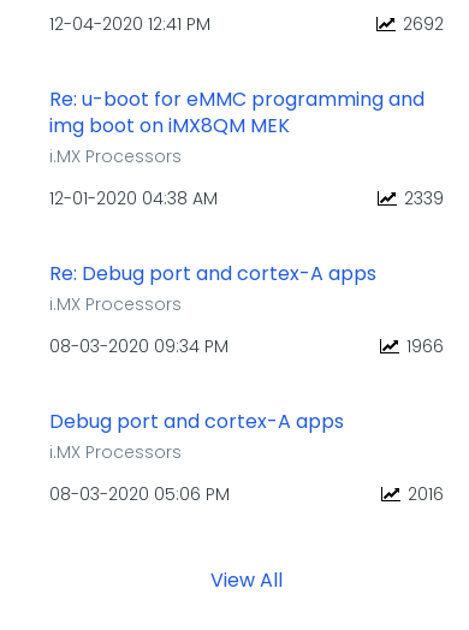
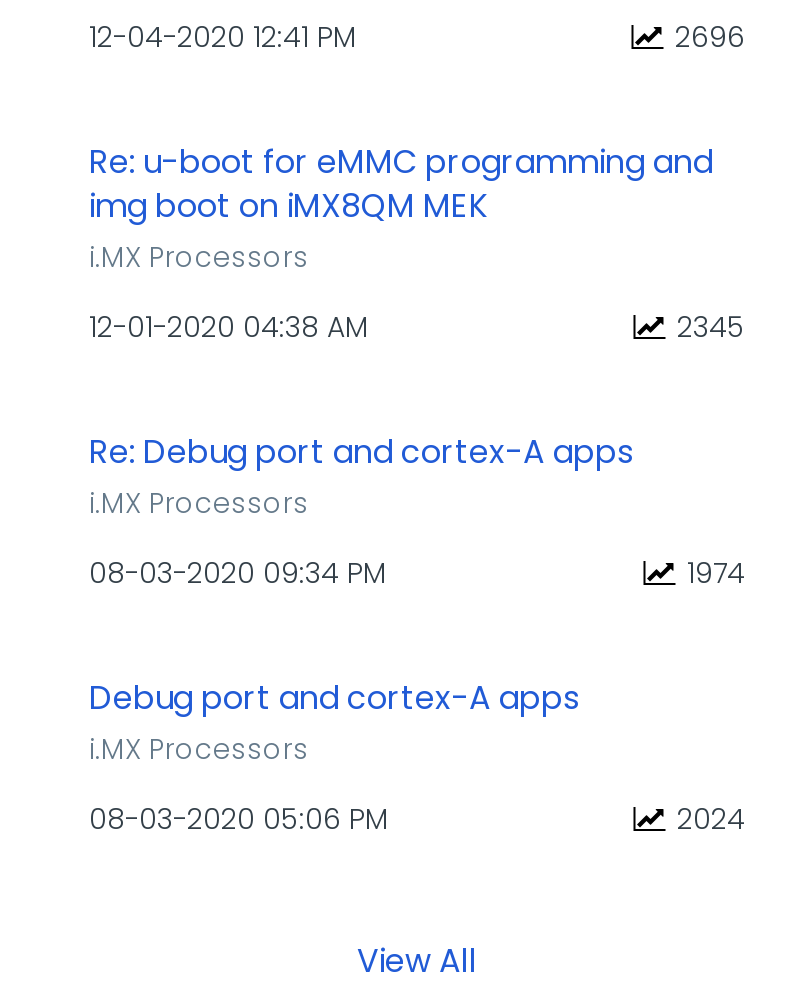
- 2692
+ 2696

- 2339
+ 2345

- 1966
+ 1974

- 2016
+ 2024
